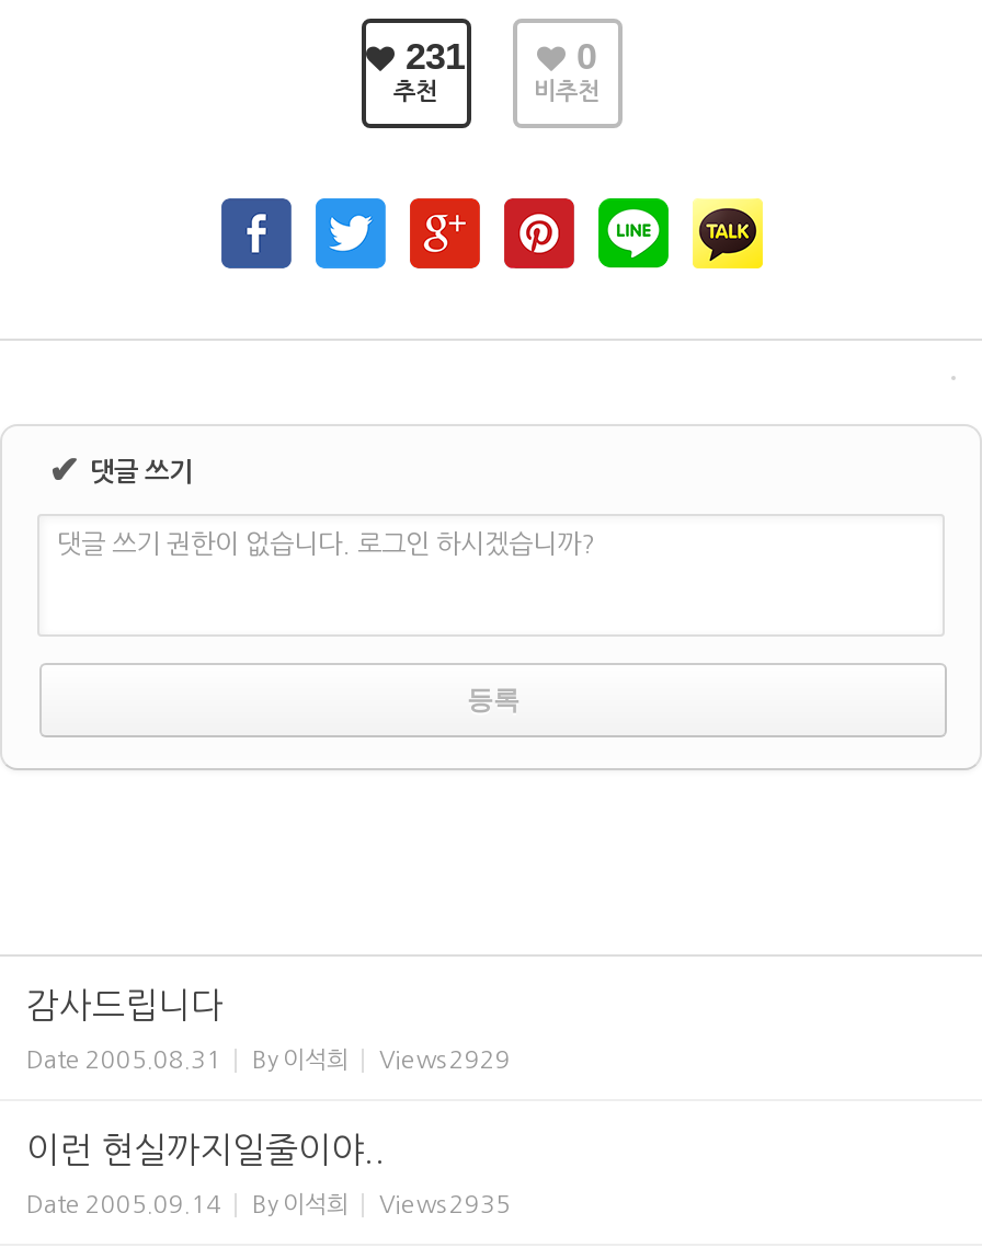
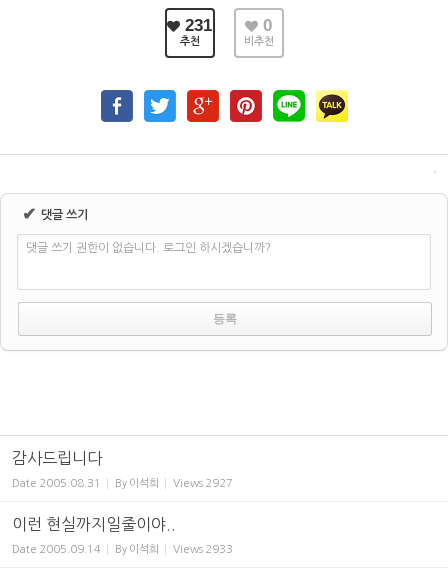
- Date 2005.08.31 By 이석희 Views 2929
+ Date 2005.08.31 By 이석희 Views 2927

- Date 2005.09.14 By 이석희 Views 2935
+ Date 2005.09.14 By 이석희 Views 2933
